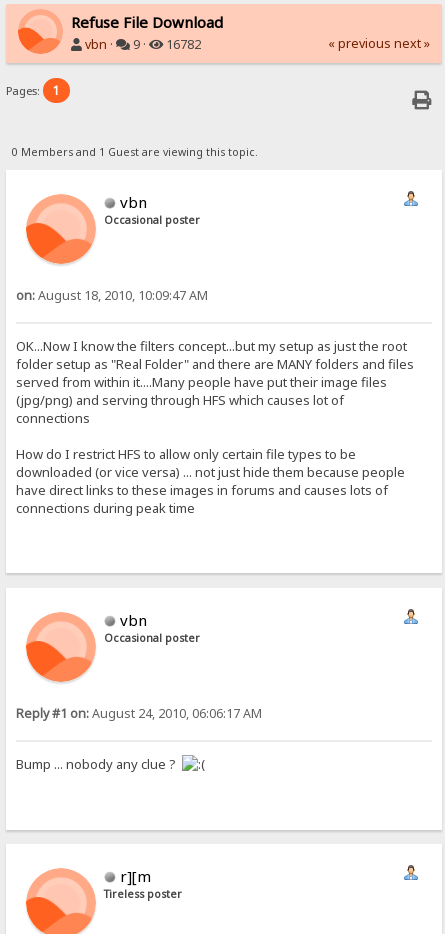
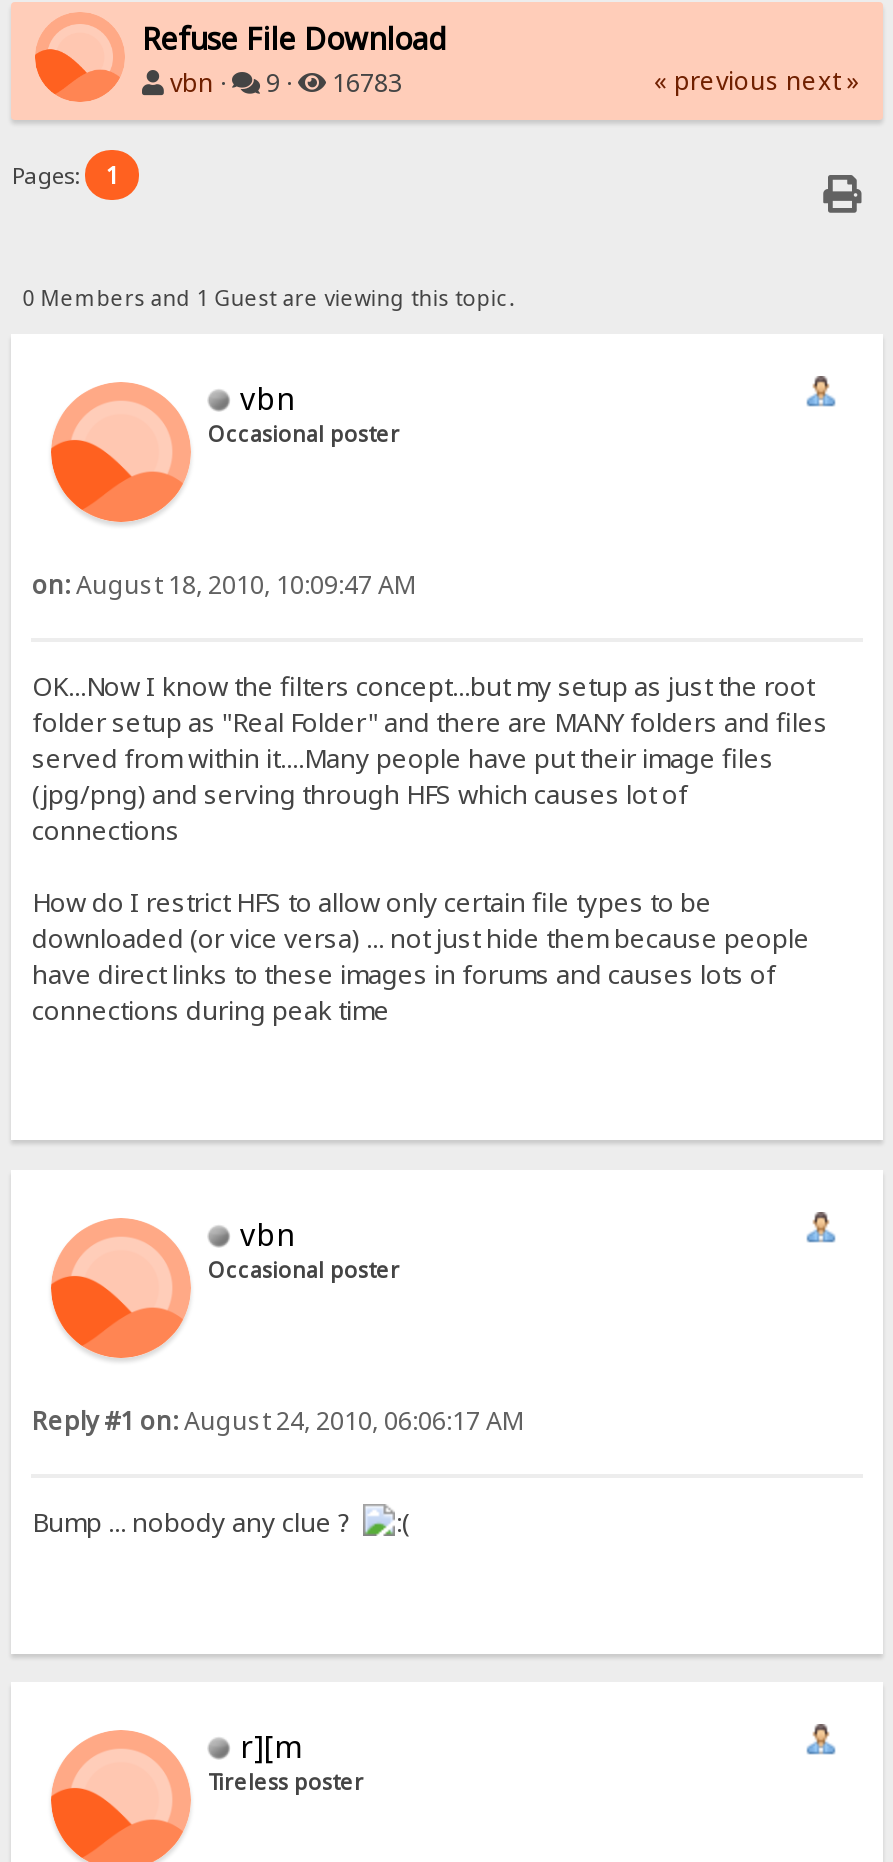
- 16782
+ 16783
